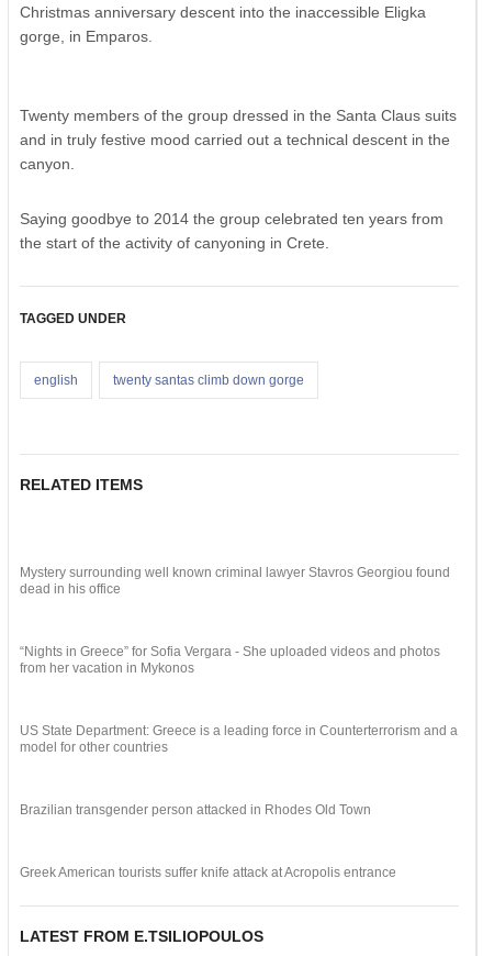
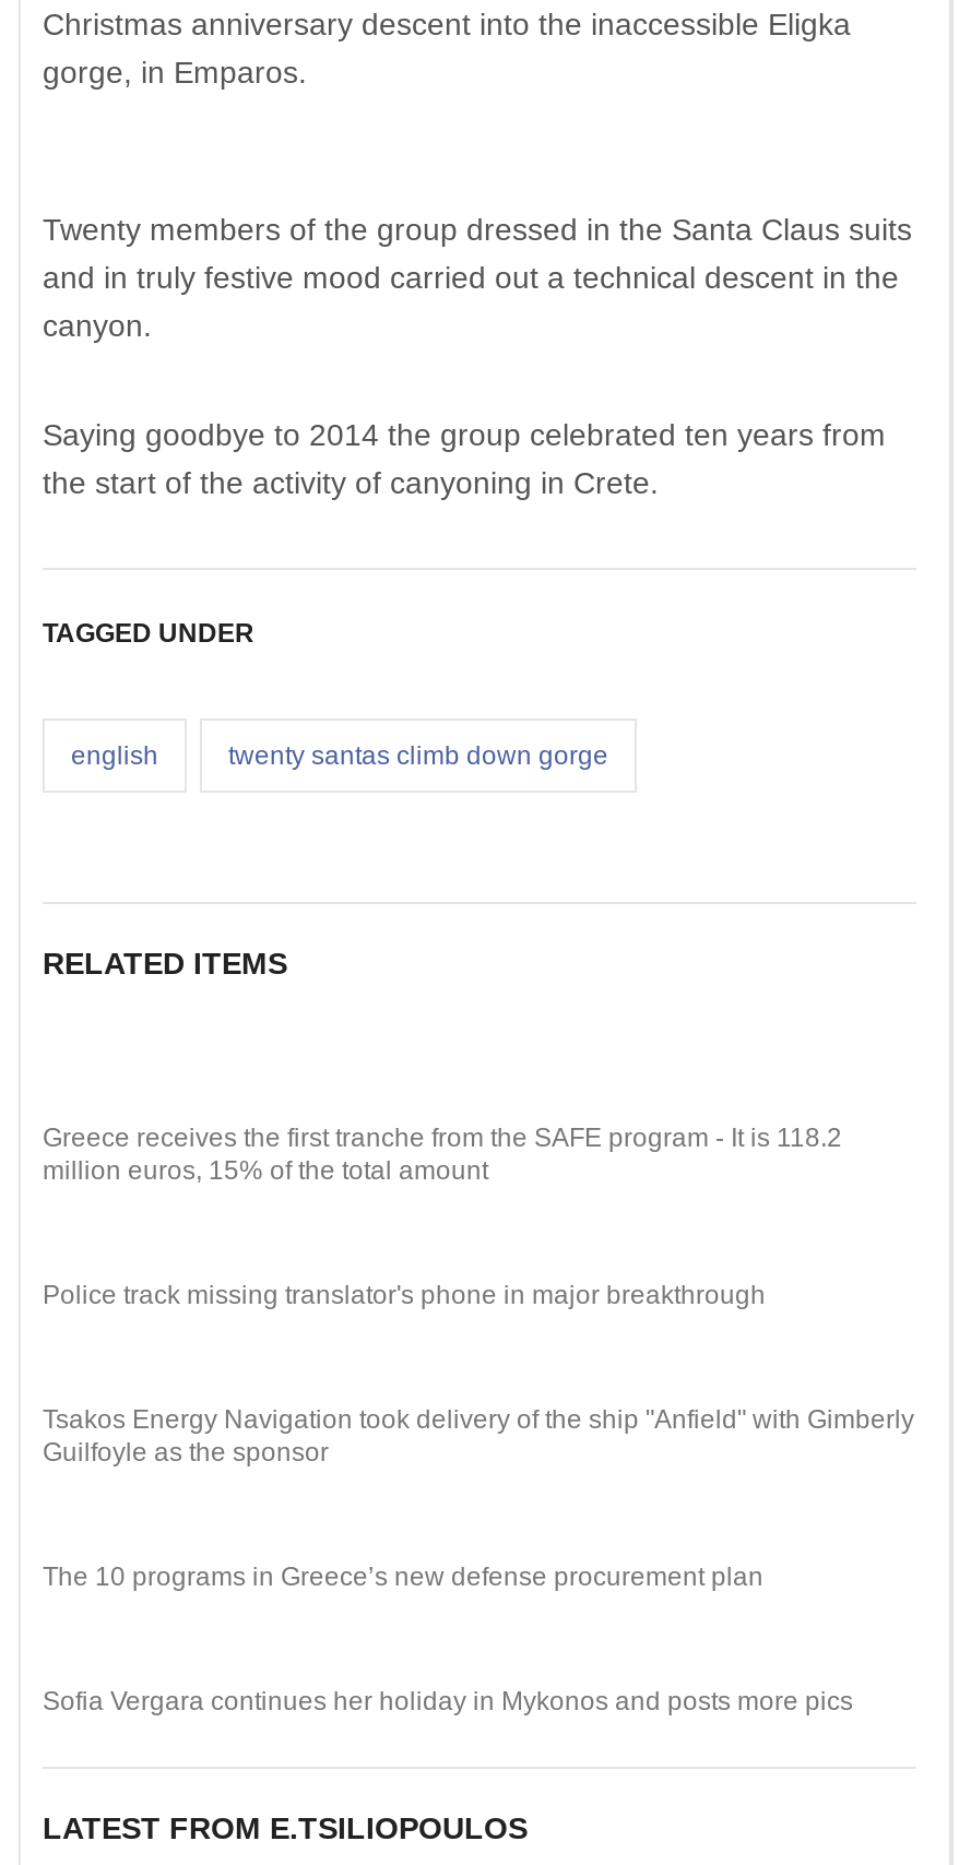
- Mystery surrounding well known criminal lawyer Stavros Georgiou found
- dead in his office
+ Greece receives the first tranche from the SAFE program - It is 118.2
+ million euros, 15% of the total amount

- “Nights in Greece” for Sofia Vergara - She uploaded videos and photos
- from her vacation in Mykonos
+ Police track missing translator's phone in major breakthrough

- US State Department: Greece is a leading force in Counterterrorism and a
- model for other countries
+ Tsakos Energy Navigation took delivery of the ship "Anfield" with Gimberly
+ Guilfoyle as the sponsor

- Brazilian transgender person attacked in Rhodes Old Town
+ The 10 programs in Greece’s new defense procurement plan

- Greek American tourists suffer knife attack at Acropolis entrance
+ Sofia Vergara continues her holiday in Mykonos and posts more pics
